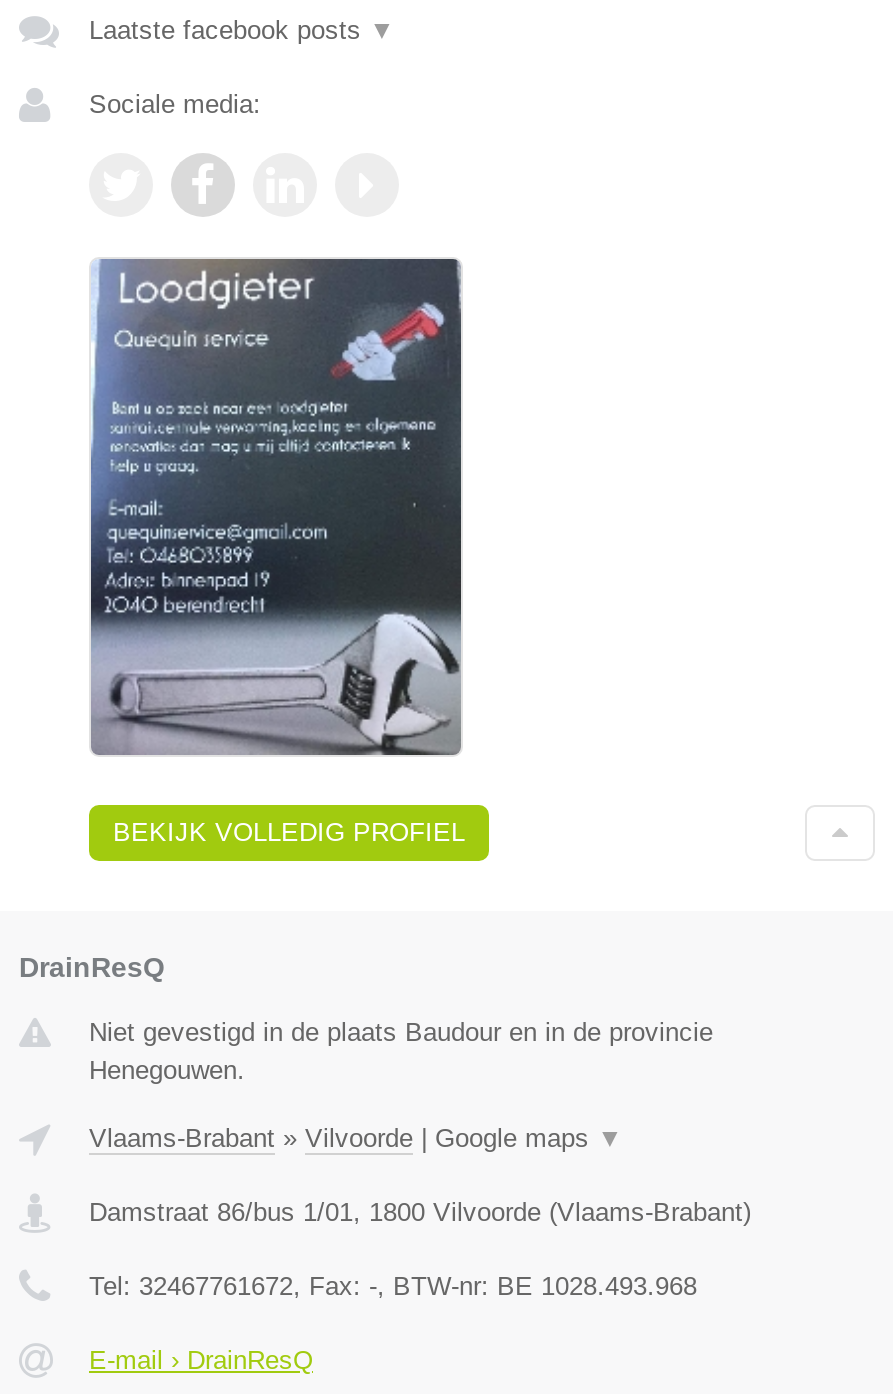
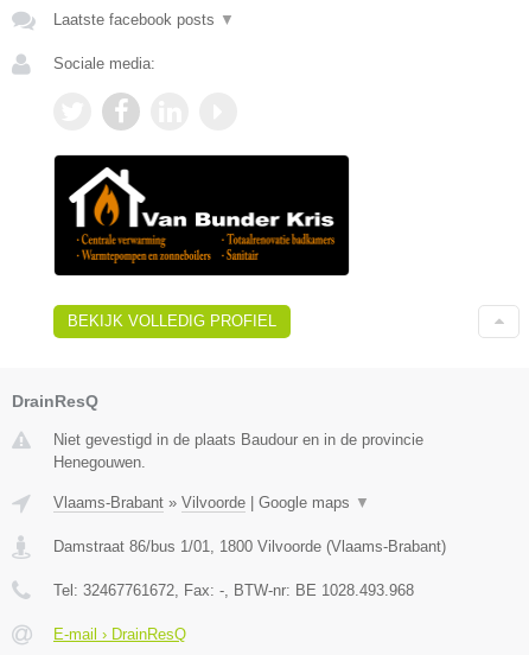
- [image]
+ [image]
